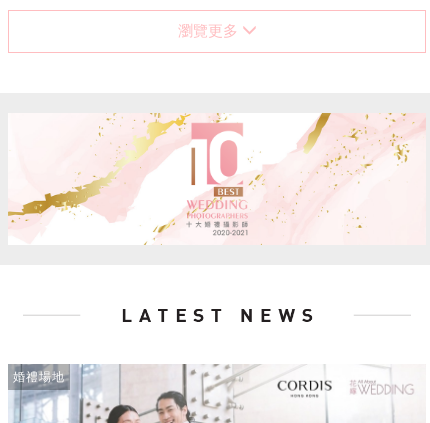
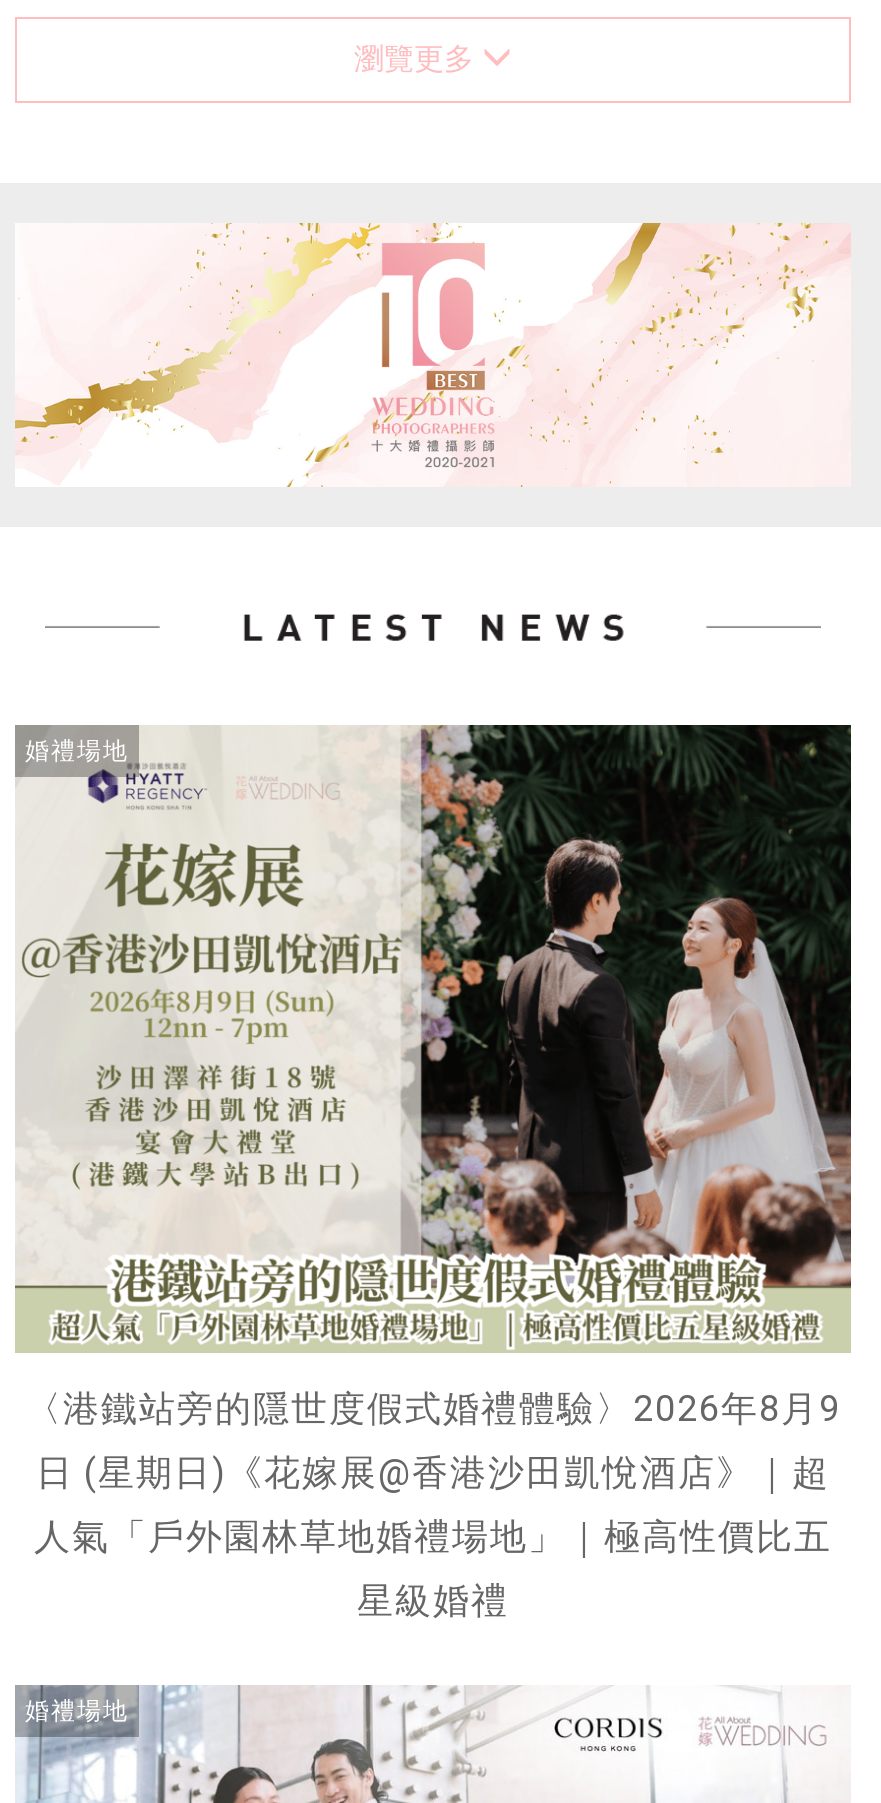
+ [image]
+ 婚禮場地

+ 〈港鐵站旁的隱世度假式婚禮體驗〉2026年8月9
+ 日 (星期日)《花嫁展@香港沙田凱悅酒店》｜超
+ 人氣「戶外園林草地婚禮場地」｜極高性價比五
+ 星級婚禮
